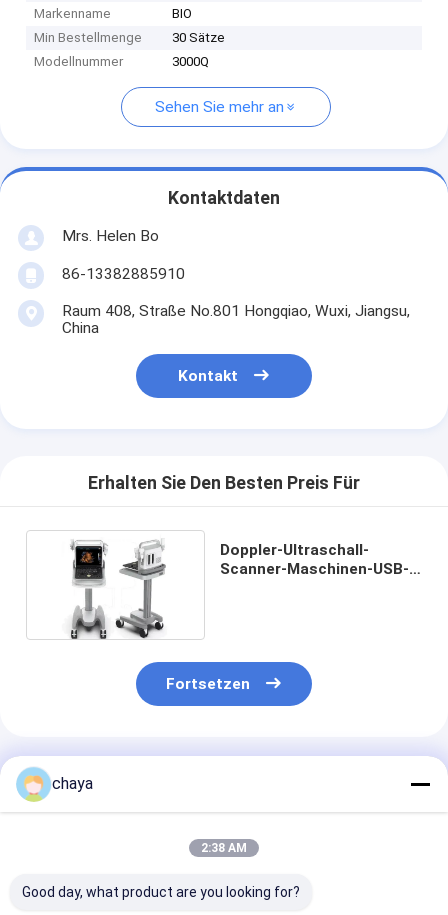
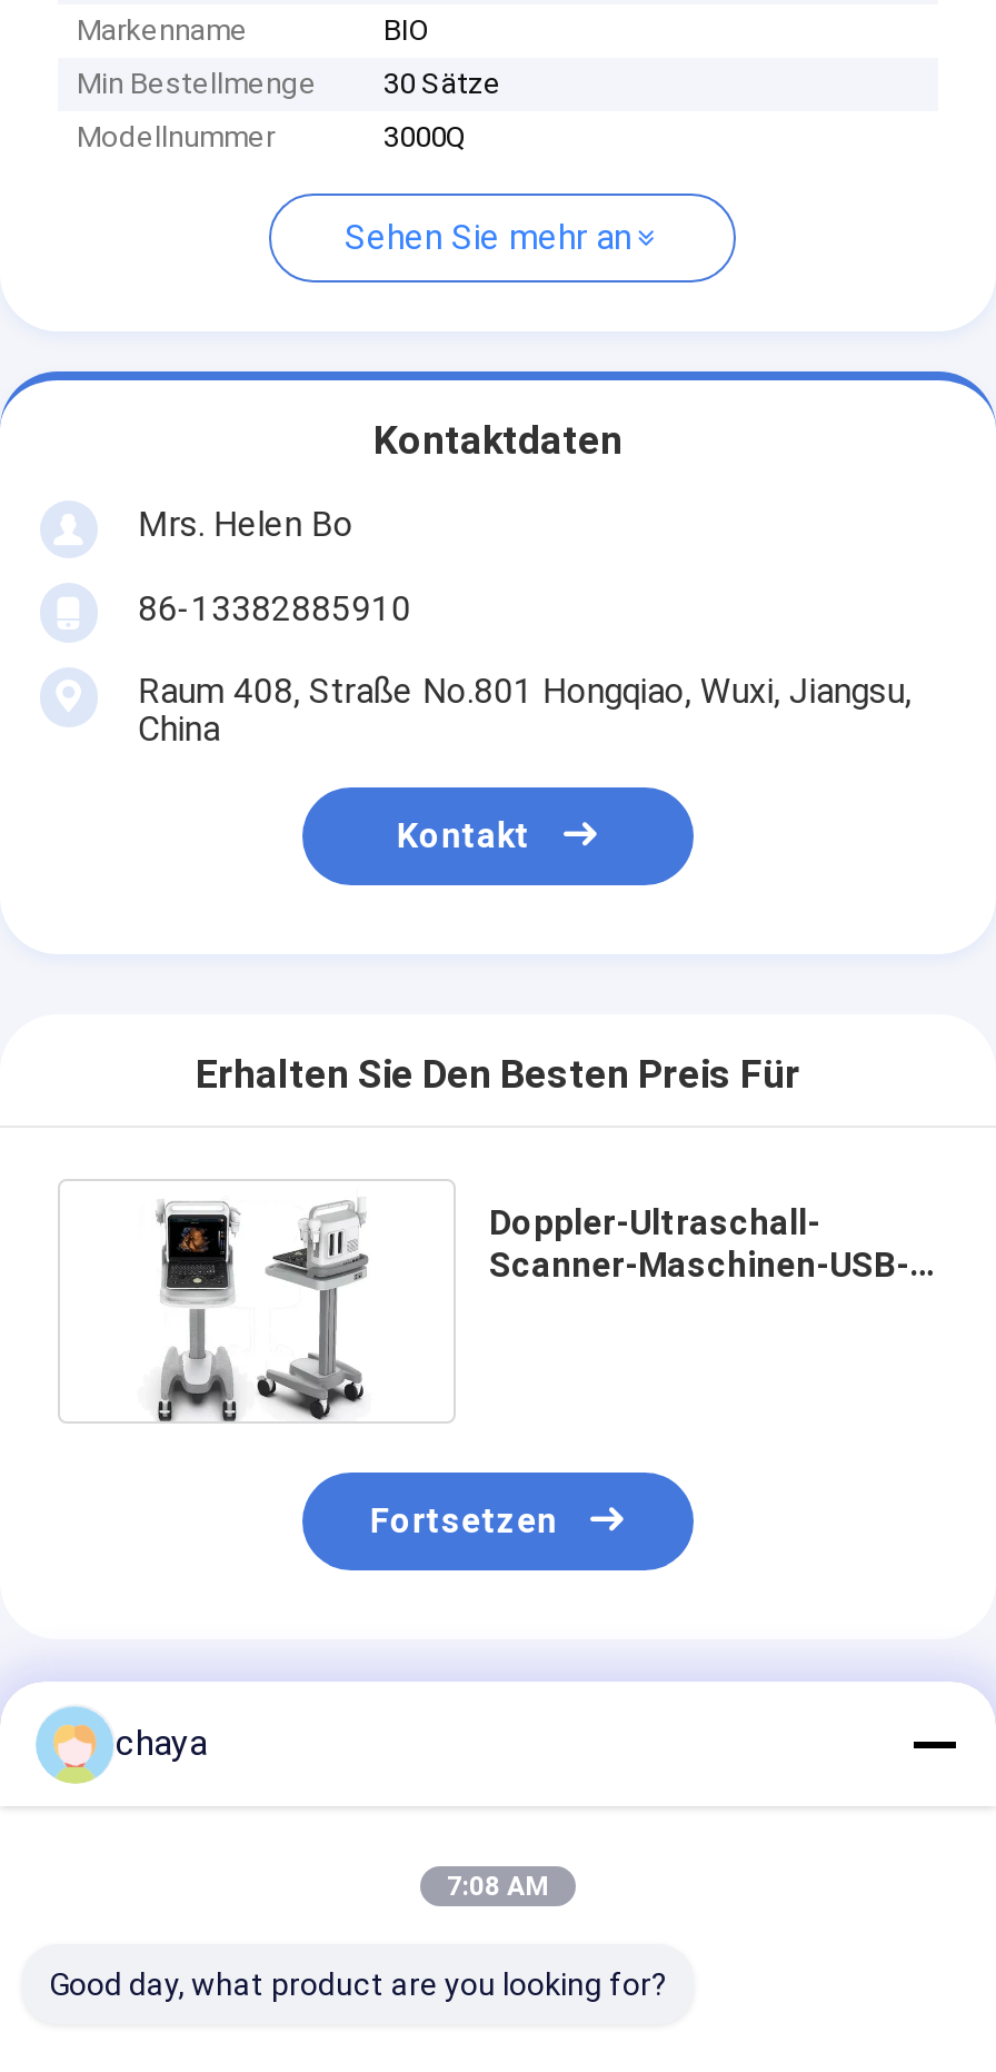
- 2:38 AM
+ 7:08 AM
